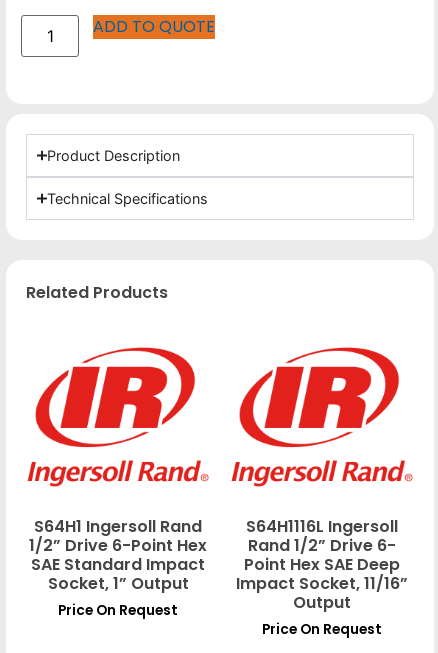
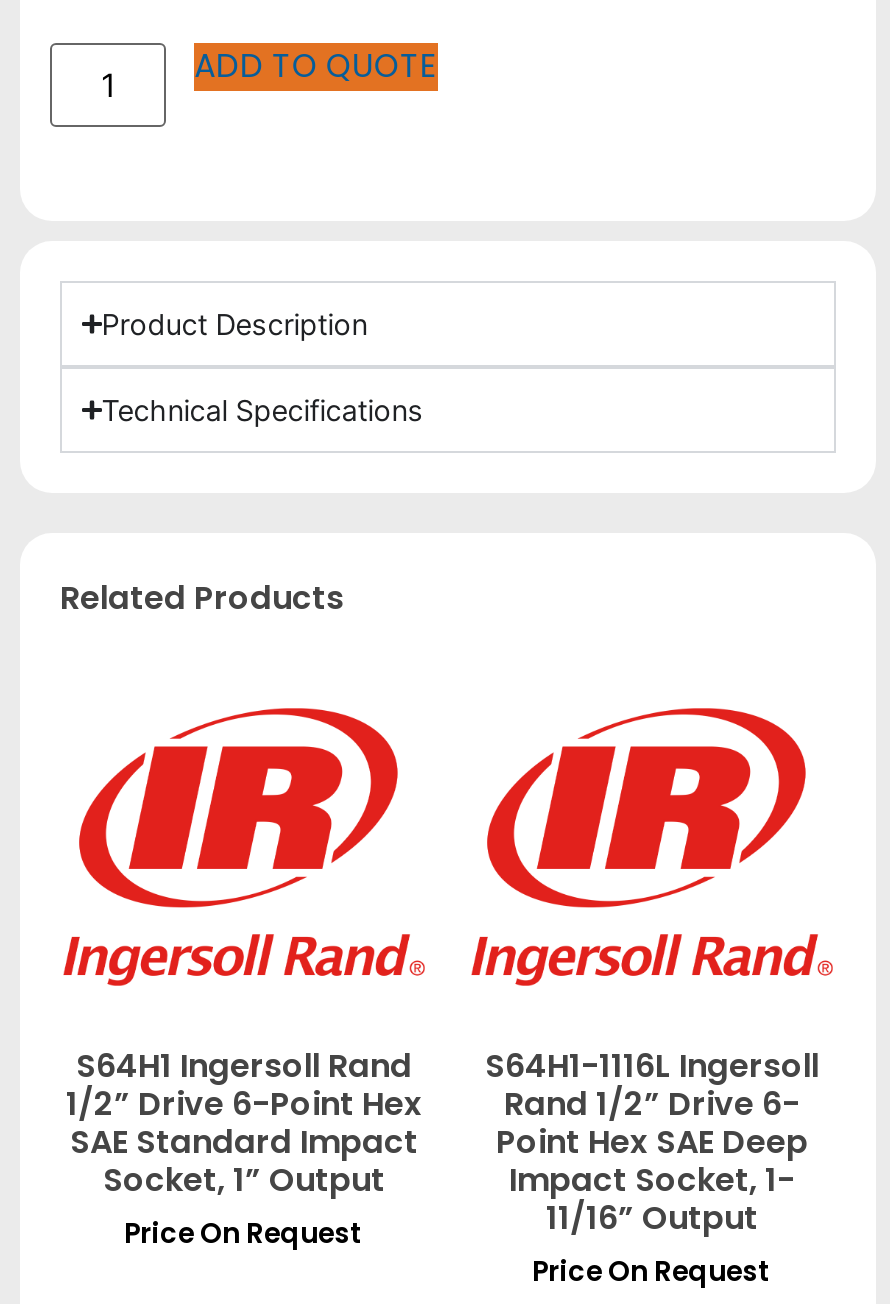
- S64H1116L Ingersoll
+ S64H1-1116L Ingersoll

- Impact Socket, 11/16”
- Output
+ Impact Socket, 1-
+ 11/16” Output
